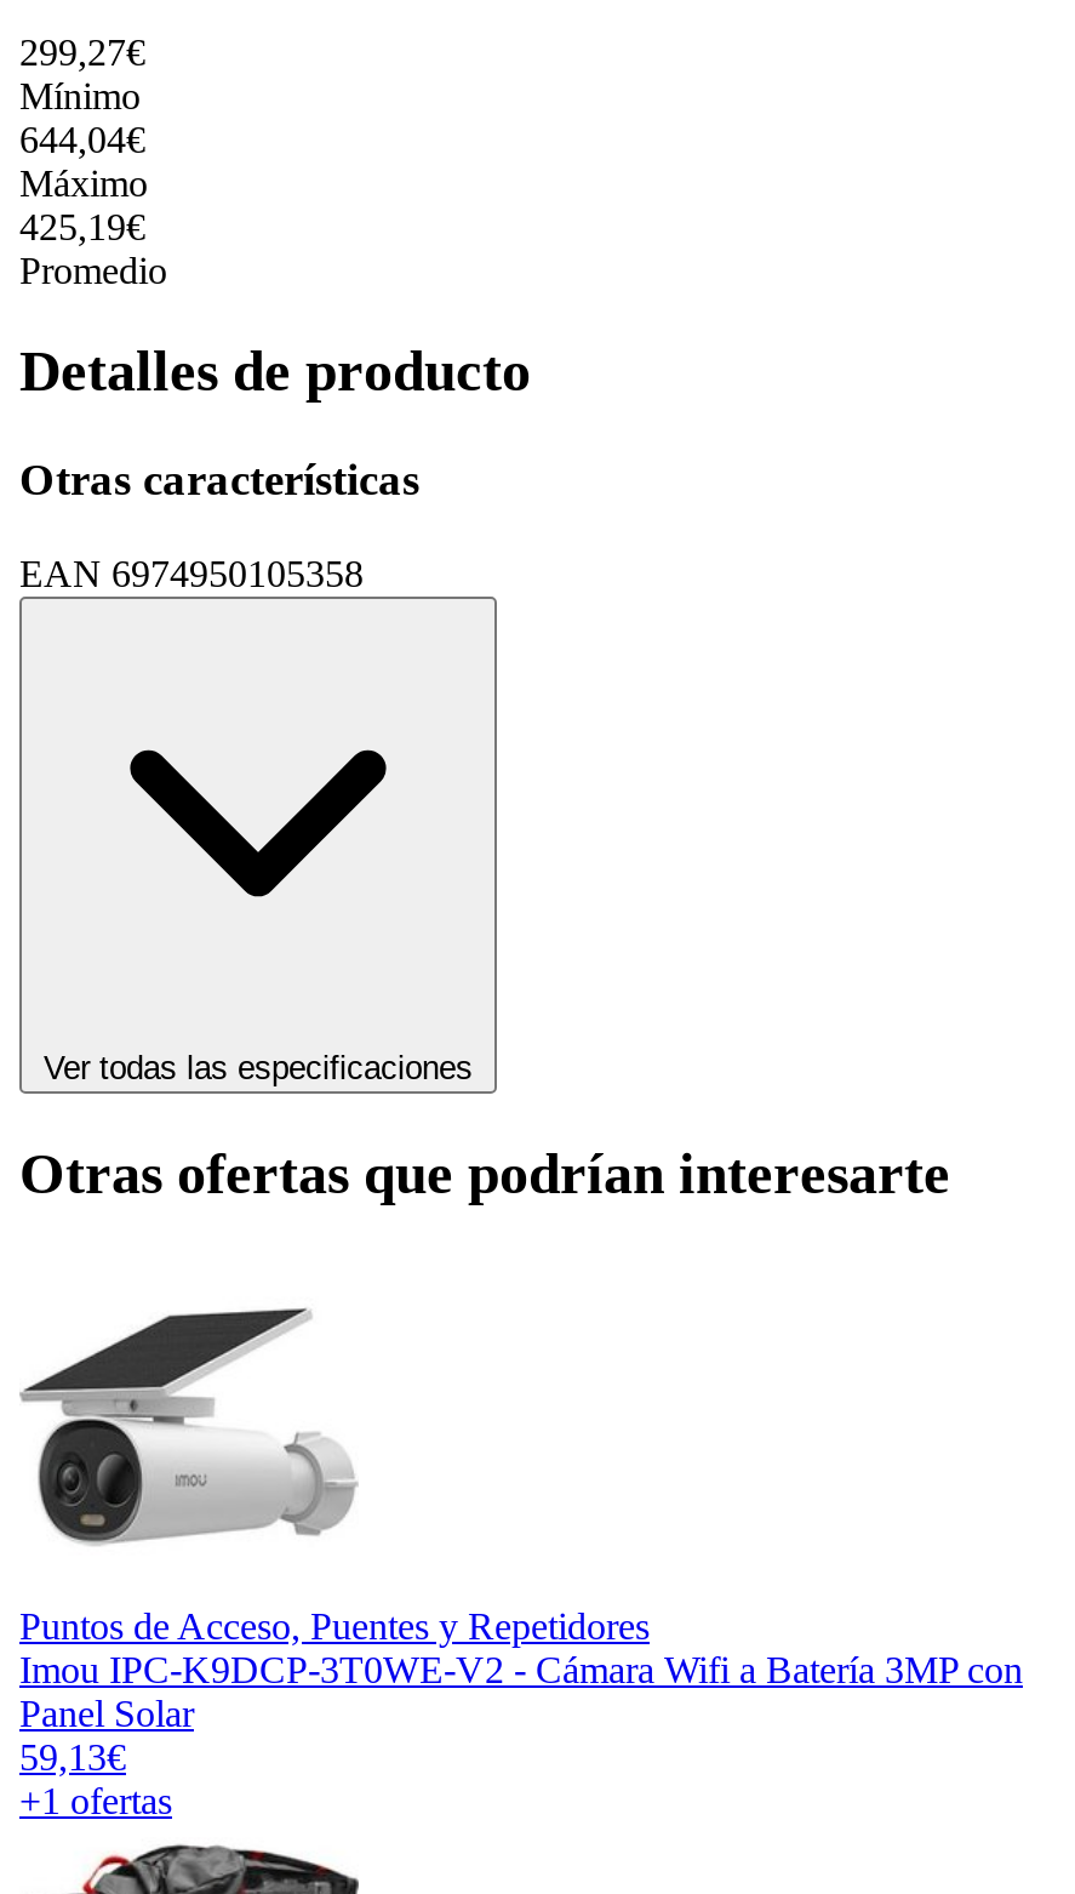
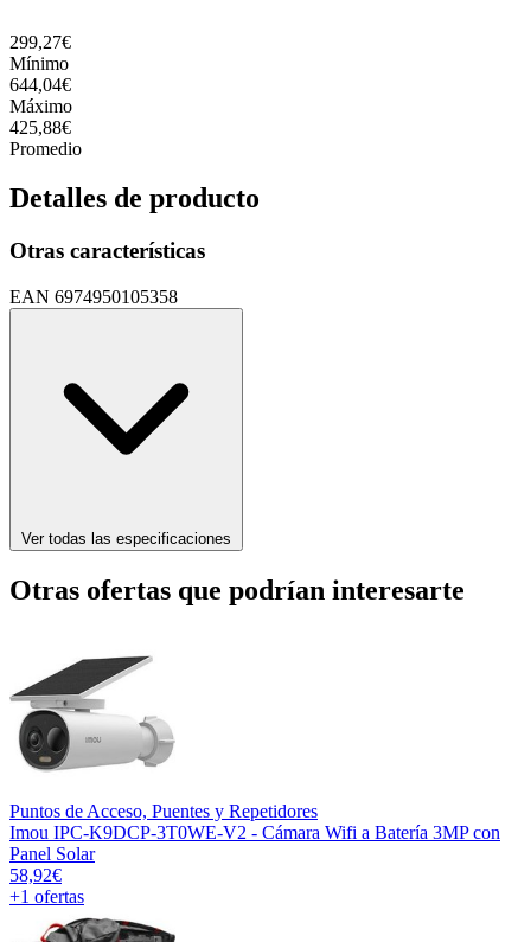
- 425,19€
+ 425,88€

- 59,13€
+ 58,92€
